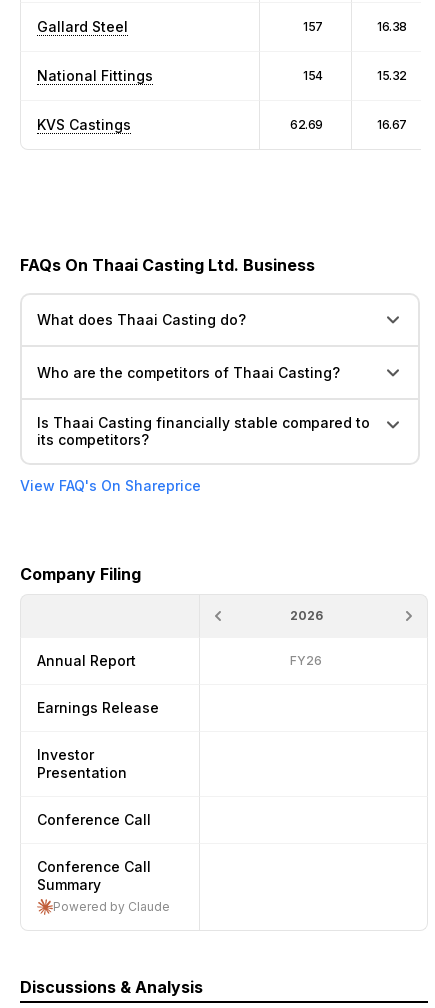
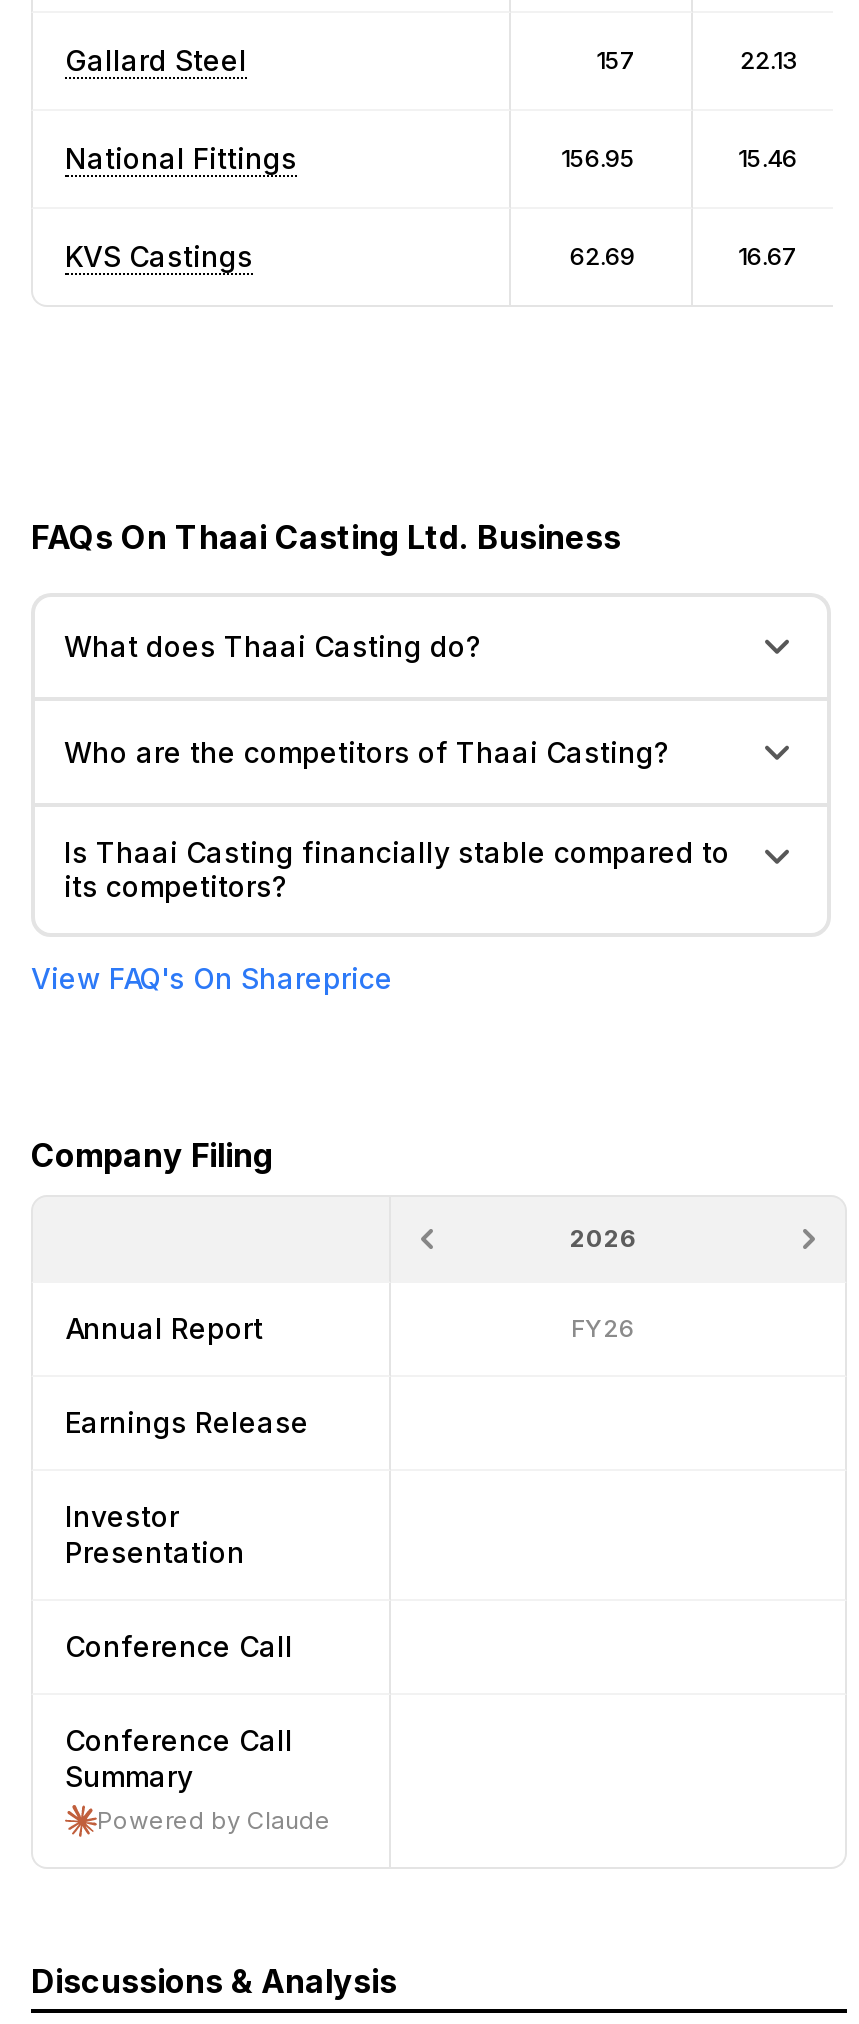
- 16.38
+ 22.13

- 154
+ 156.95

- 15.32
+ 15.46
